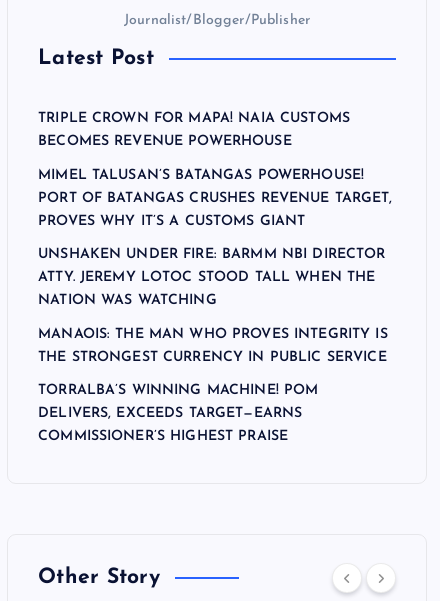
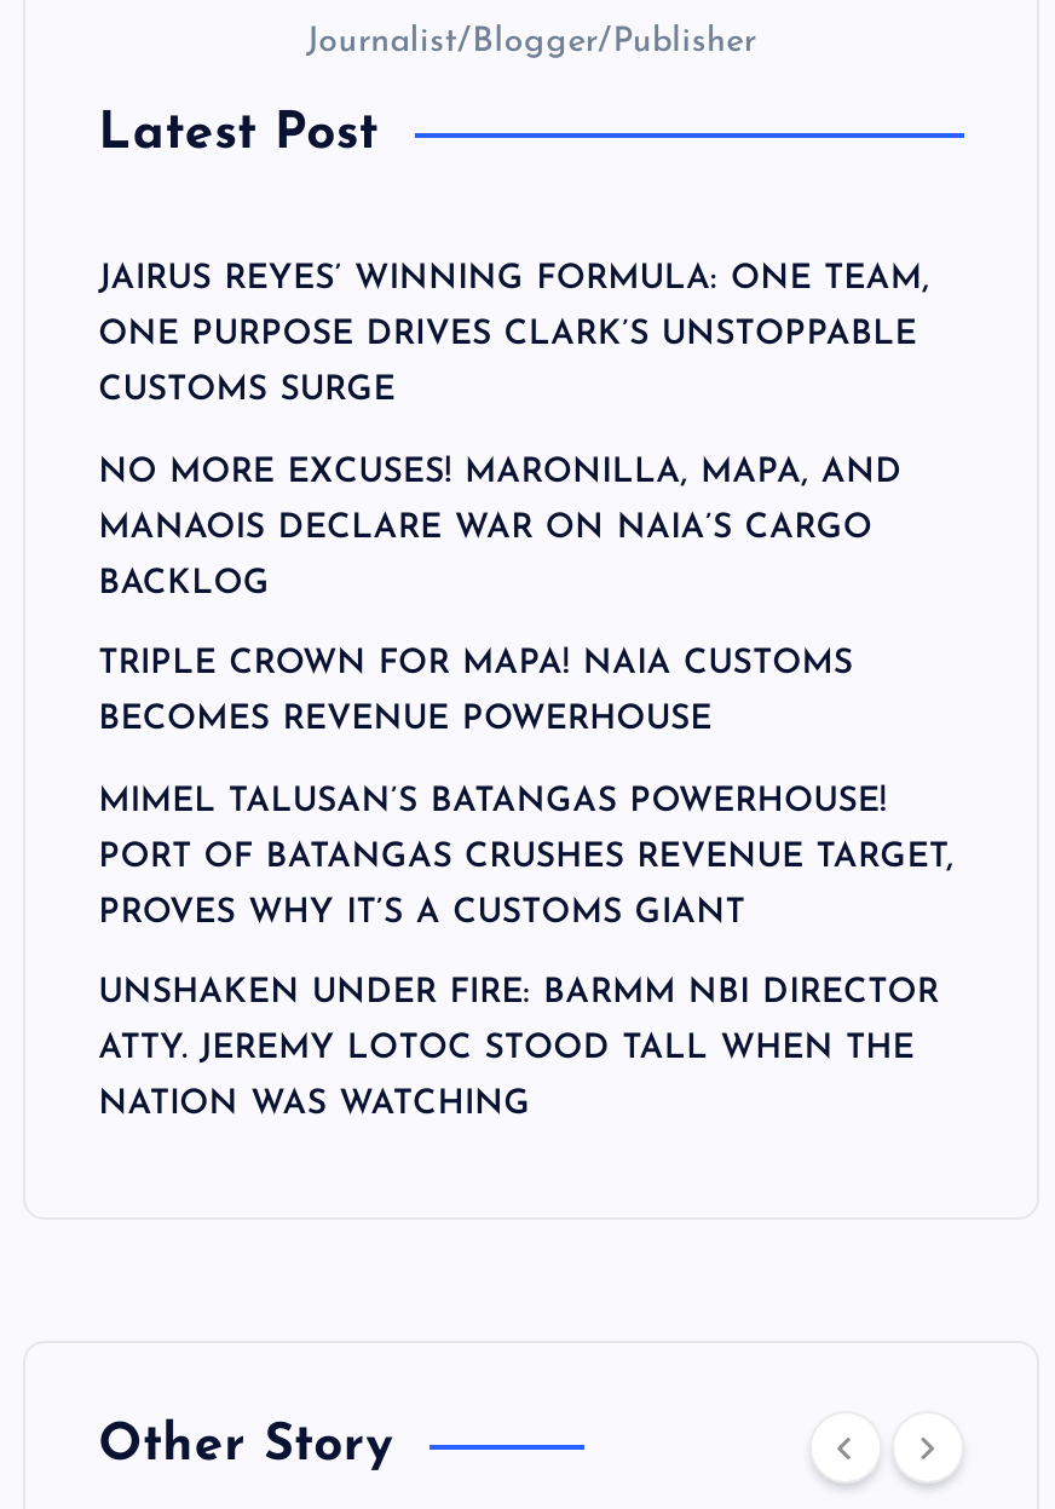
+ JAIRUS REYES’ WINNING FORMULA: ONE TEAM,
+ ONE PURPOSE DRIVES CLARK’S UNSTOPPABLE
+ CUSTOMS SURGE
+ NO MORE EXCUSES! MARONILLA, MAPA, AND
+ MANAOIS DECLARE WAR ON NAIA’S CARGO
+ BACKLOG

moved down: TRIPLE CROWN FOR MAPA! NAIA CUSTOMS | BECOMES REVENUE POWERHOUSE | MIMEL TALUSAN’S BATANGAS POWERHOUSE! | PORT OF BATANGAS CRUSHES REVENUE TARGET, | PROVES WHY IT’S A CUSTOMS GIANT | UNSHAKEN UNDER FIRE: BARMM NBI DIRECTOR | ATTY. JEREMY LOTOC STOOD TALL WHEN THE | NATION WAS WATCHING

- MANAOIS: THE MAN WHO PROVES INTEGRITY IS
- THE STRONGEST CURRENCY IN PUBLIC SERVICE
- TORRALBA’S WINNING MACHINE! POM
- DELIVERS, EXCEEDS TARGET—EARNS
- COMMISSIONER’S HIGHEST PRAISE
